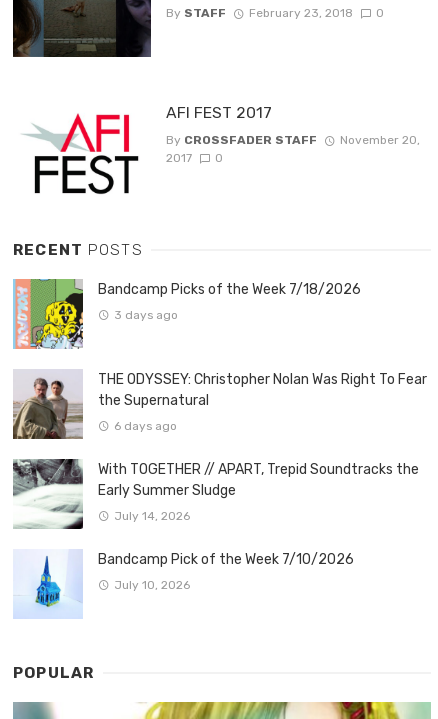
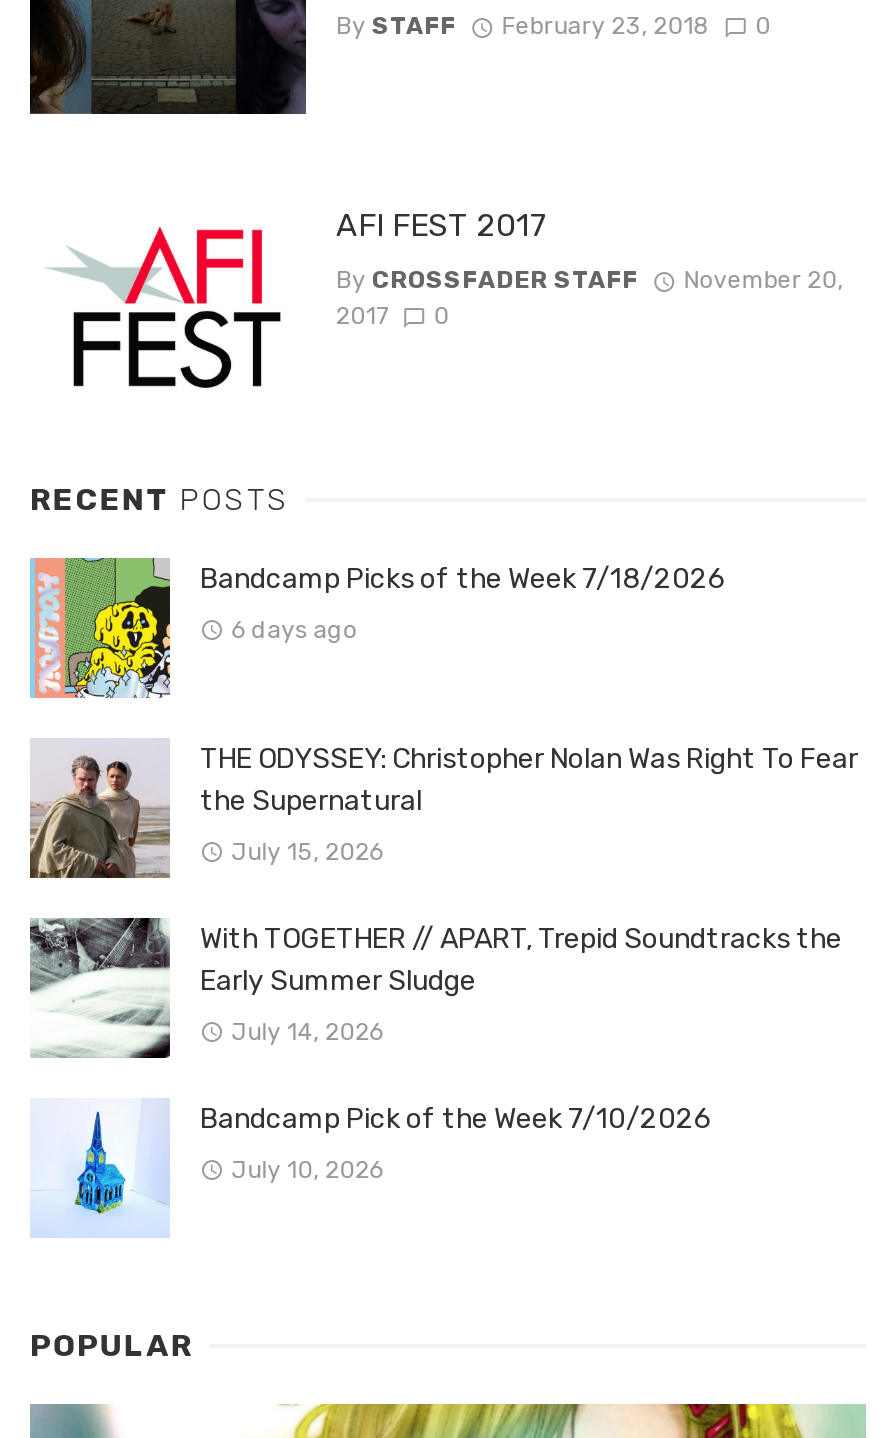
- 3 days ago
+ 6 days ago

- 6 days ago
+ July 15, 2026
